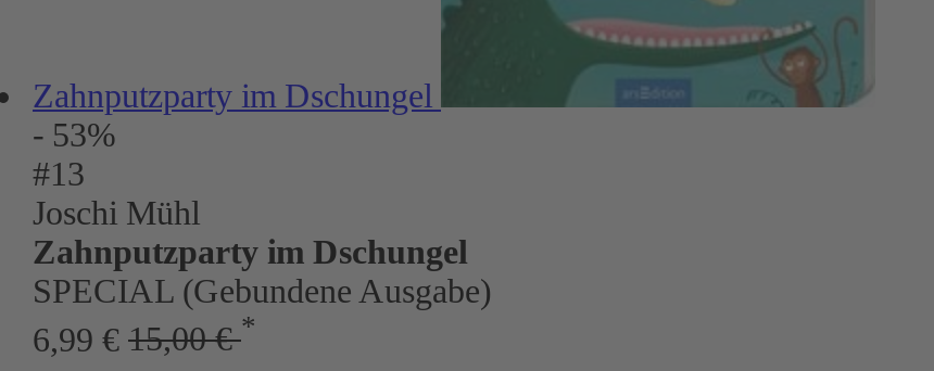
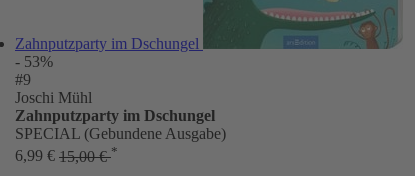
- #13
+ #9
